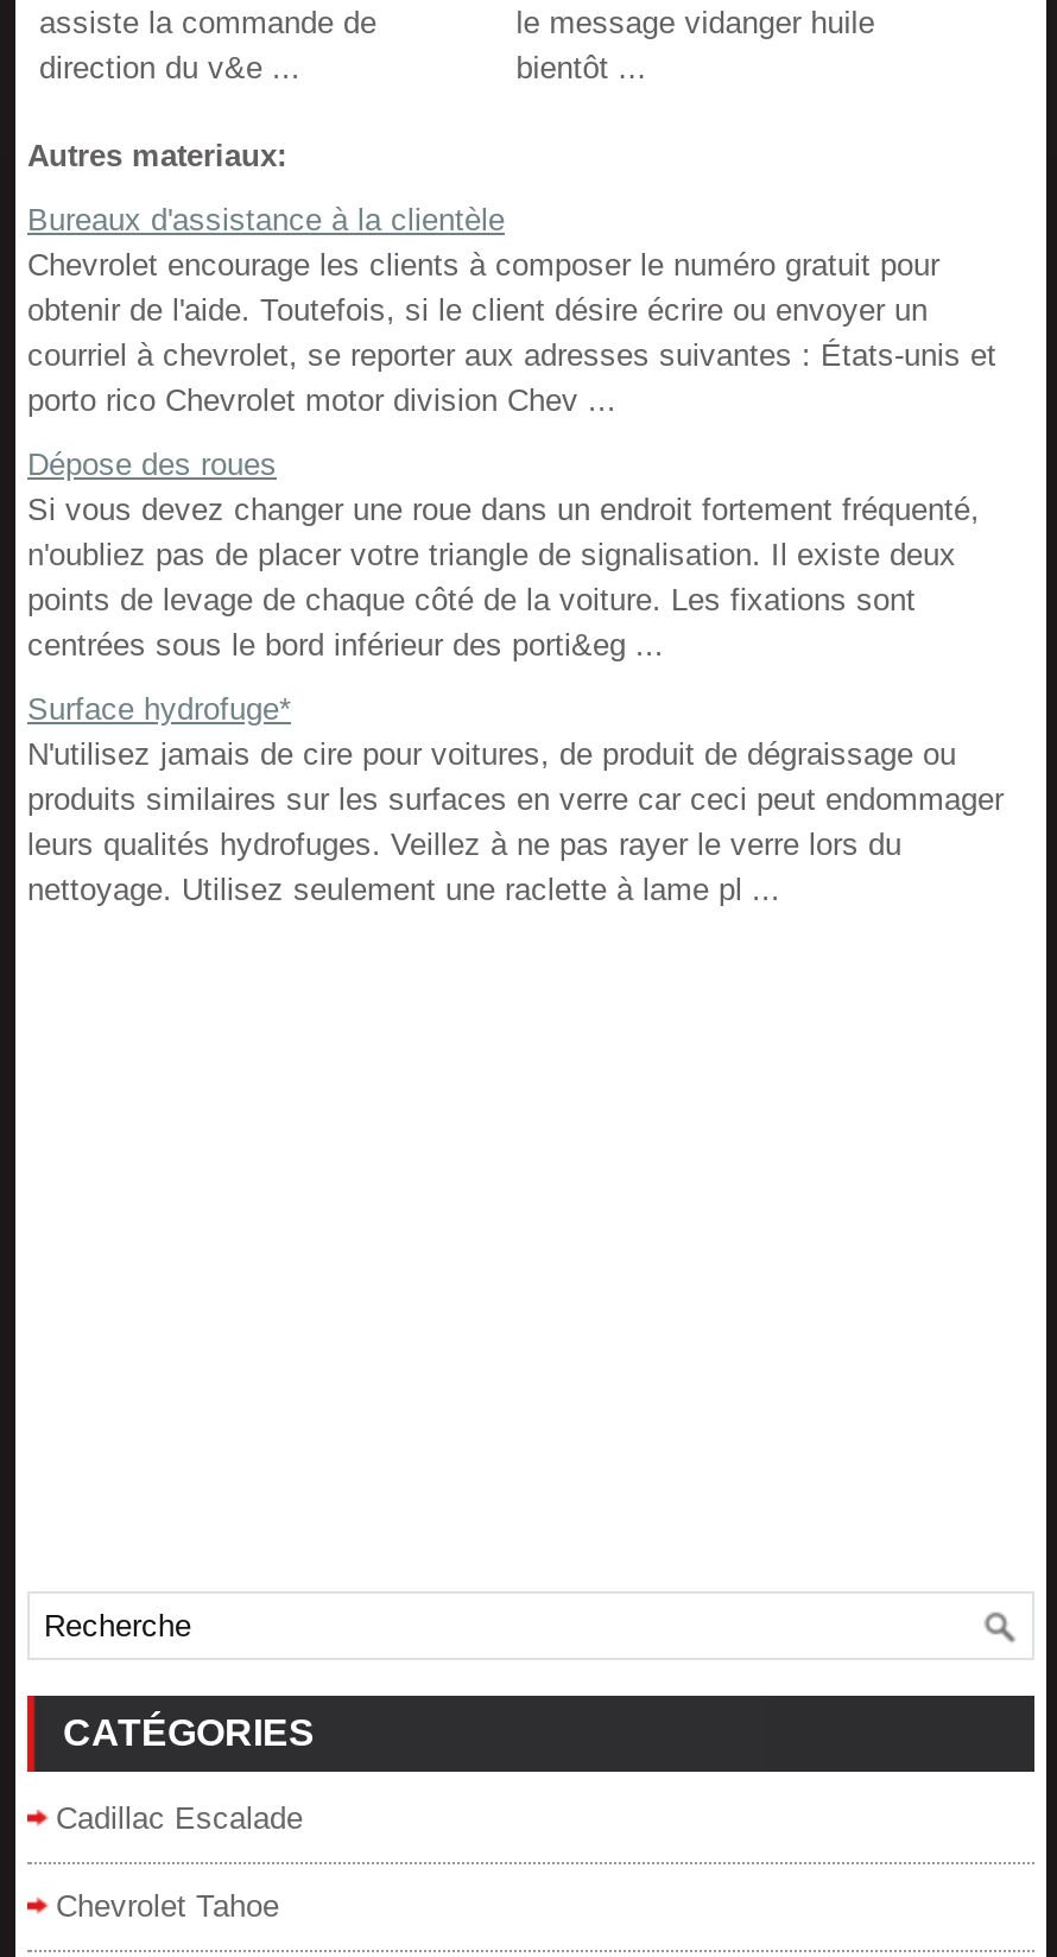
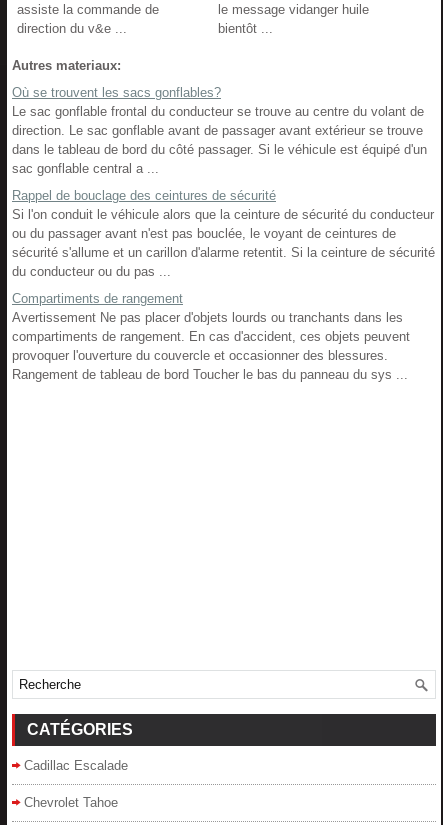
- Bureaux d'assistance à la clientèle
- Chevrolet encourage les clients à composer le numéro gratuit pour
- obtenir de l'aide. Toutefois, si le client désire écrire ou envoyer un
- courriel à chevrolet, se reporter aux adresses suivantes : États-unis et
- porto rico Chevrolet motor division Chev ...
+ Où se trouvent les sacs gonflables?
+ Le sac gonflable frontal du conducteur se trouve au centre du volant de
+ direction. Le sac gonflable avant de passager avant extérieur se trouve
+ dans le tableau de bord du côté passager. Si le véhicule est équipé d'un
+ sac gonflable central a ...

- Dépose des roues
- Si vous devez changer une roue dans un endroit fortement fréquenté,
- n'oubliez pas de placer votre triangle de signalisation. Il existe deux
- points de levage de chaque côté de la voiture. Les fixations sont
- centrées sous le bord inférieur des porti&eg ...
+ Rappel de bouclage des ceintures de sécurité
+ Si l'on conduit le véhicule alors que la ceinture de sécurité du conducteur
+ ou du passager avant n'est pas bouclée, le voyant de ceintures de
+ sécurité s'allume et un carillon d'alarme retentit. Si la ceinture de sécurité
+ du conducteur ou du pas ...

- Surface hydrofuge*
- N'utilisez jamais de cire pour voitures, de produit de dégraissage ou
- produits similaires sur les surfaces en verre car ceci peut endommager
- leurs qualités hydrofuges. Veillez à ne pas rayer le verre lors du
- nettoyage. Utilisez seulement une raclette à lame pl ...
+ Compartiments de rangement
+ Avertissement Ne pas placer d'objets lourds ou tranchants dans les
+ compartiments de rangement. En cas d'accident, ces objets peuvent
+ provoquer l'ouverture du couvercle et occasionner des blessures.
+ Rangement de tableau de bord Toucher le bas du panneau du sys ...
